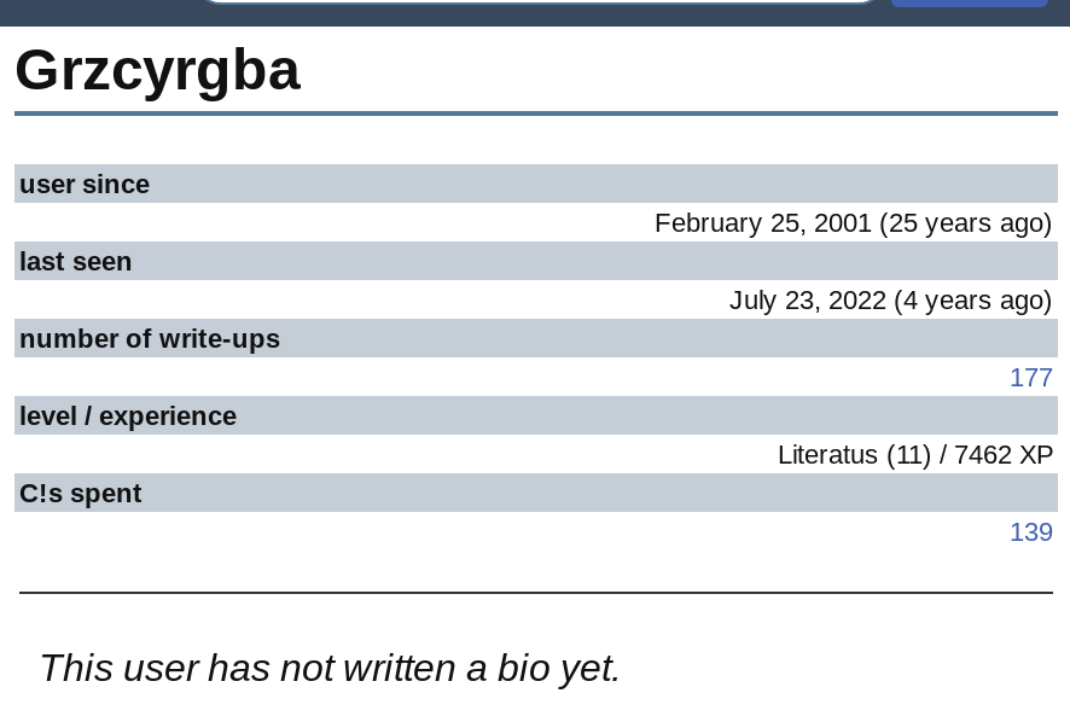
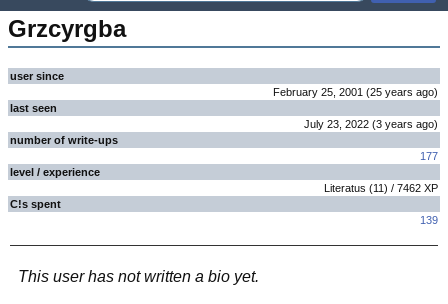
- July 23, 2022 (4 years ago)
+ July 23, 2022 (3 years ago)
